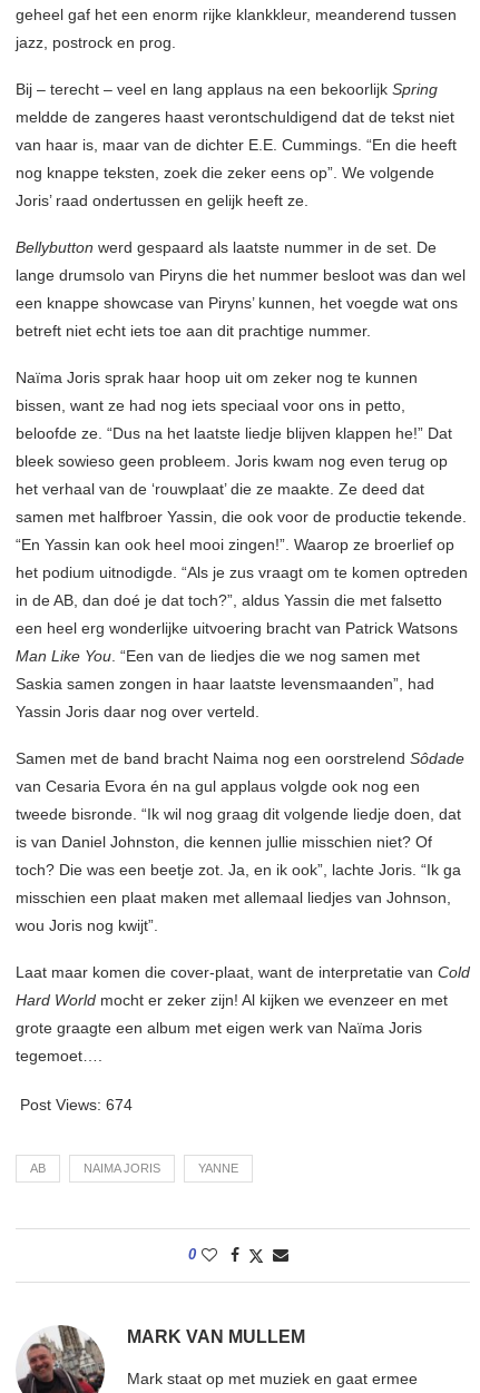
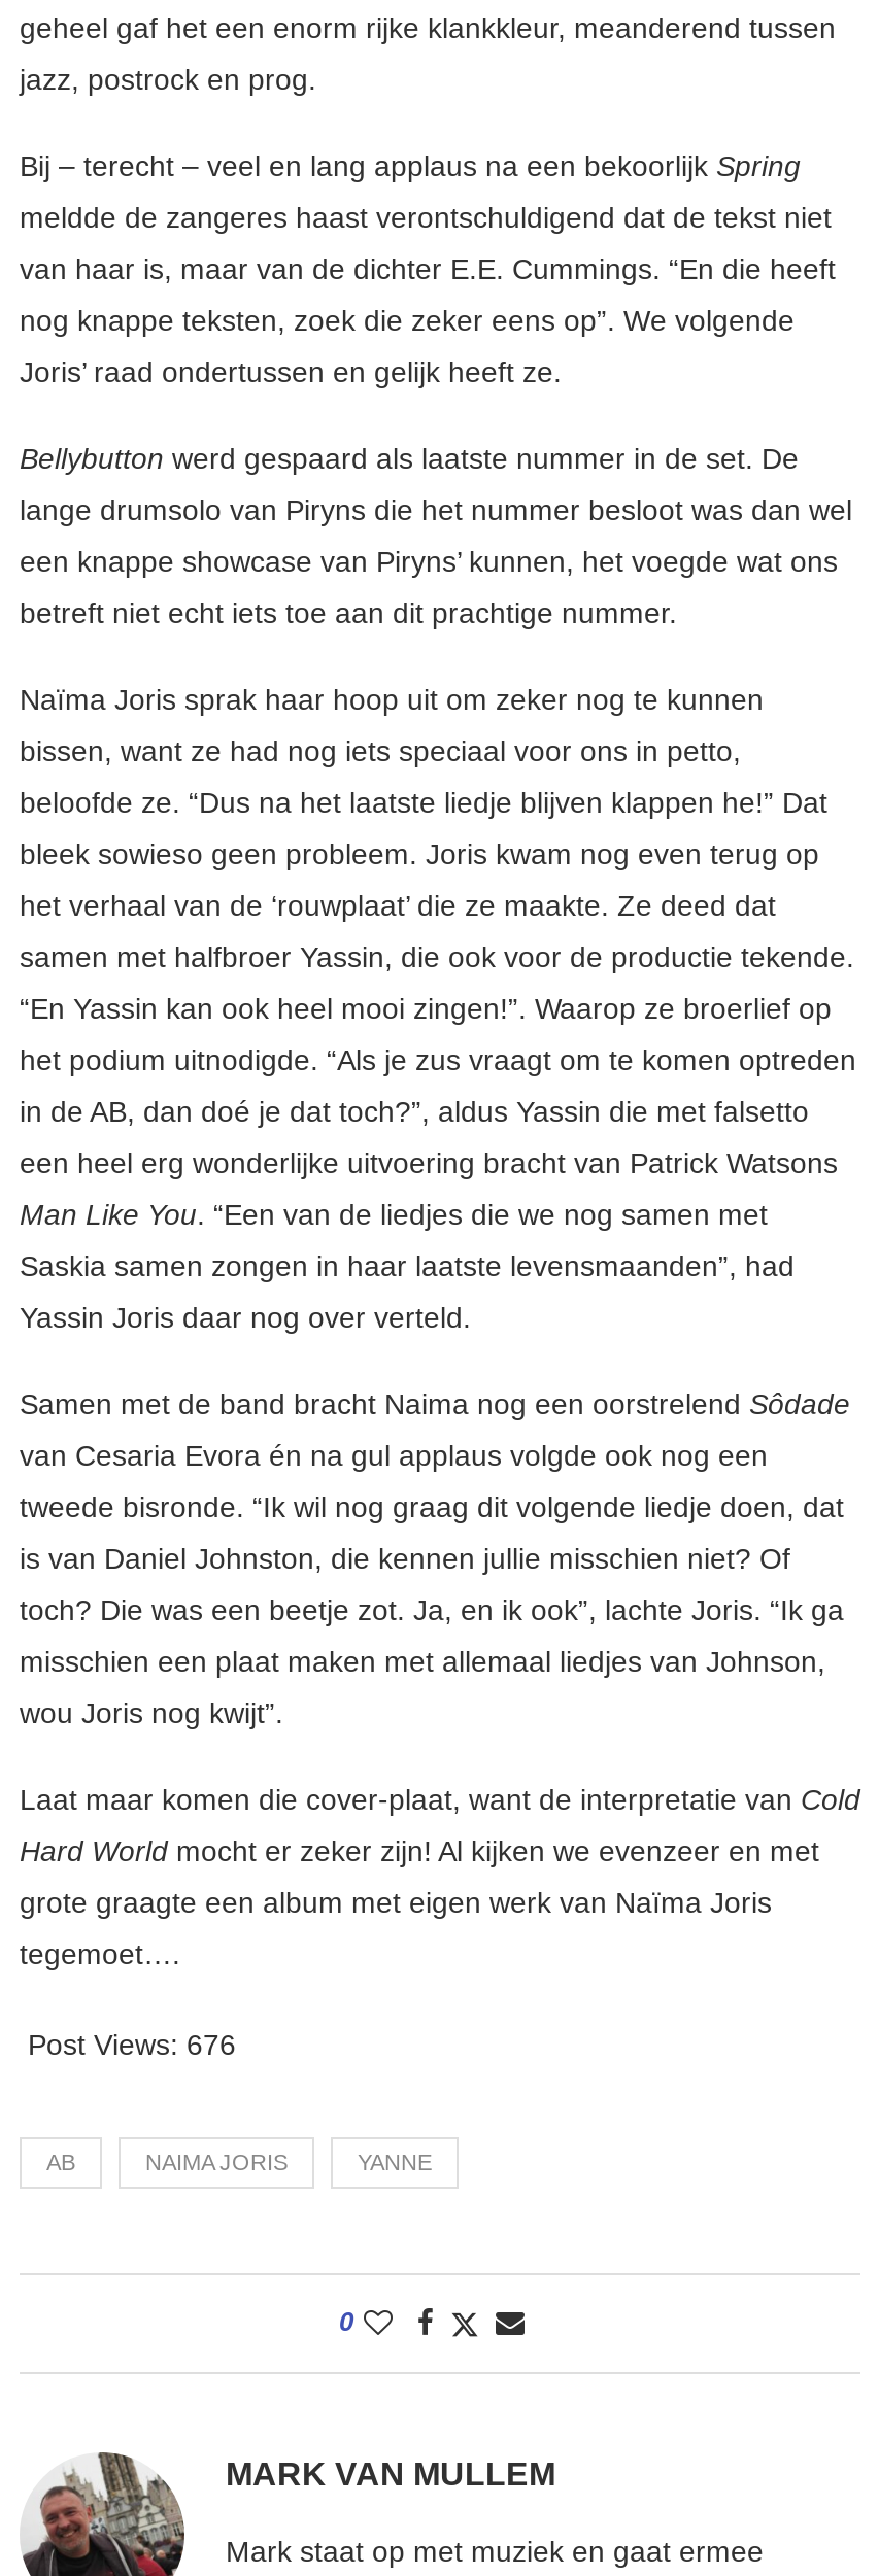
- Post Views: 674
+ Post Views: 676
